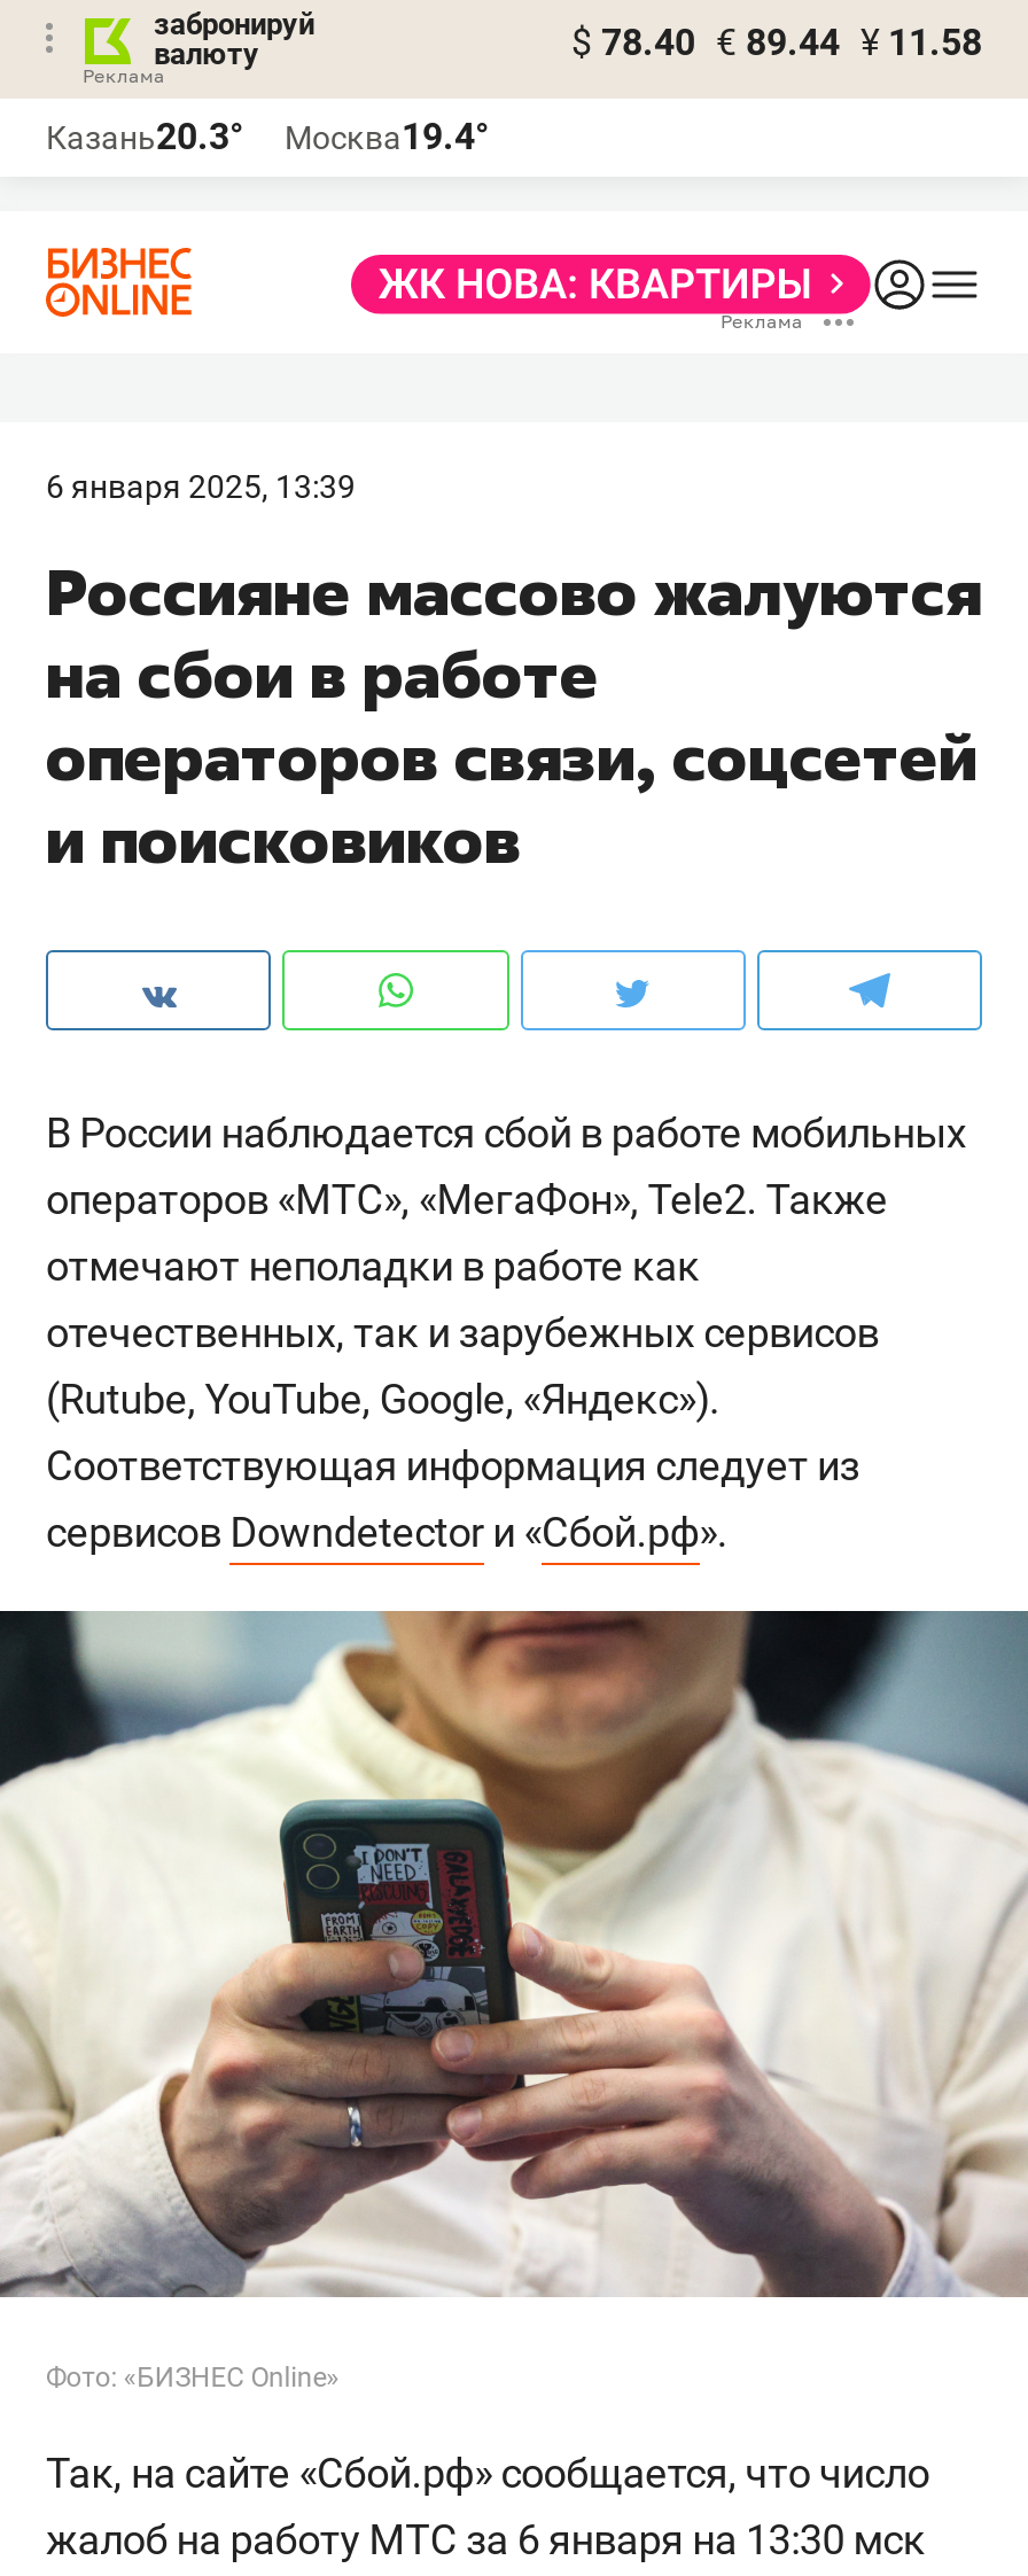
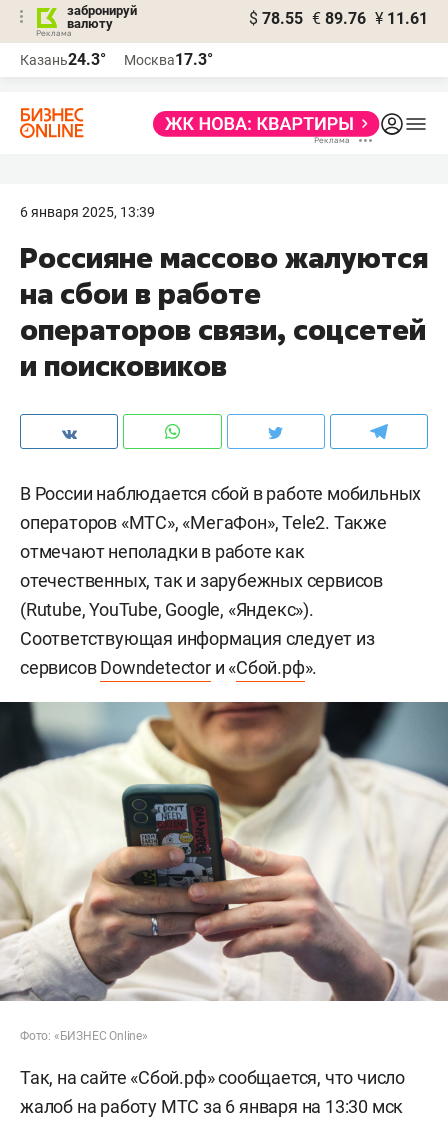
- $ 78.40 € 89.44 ¥ 11.58
+ $ 78.55 € 89.76 ¥ 11.61

- Казань20.3°
+ Казань24.3°

- Москва19.4°
+ Москва17.3°
